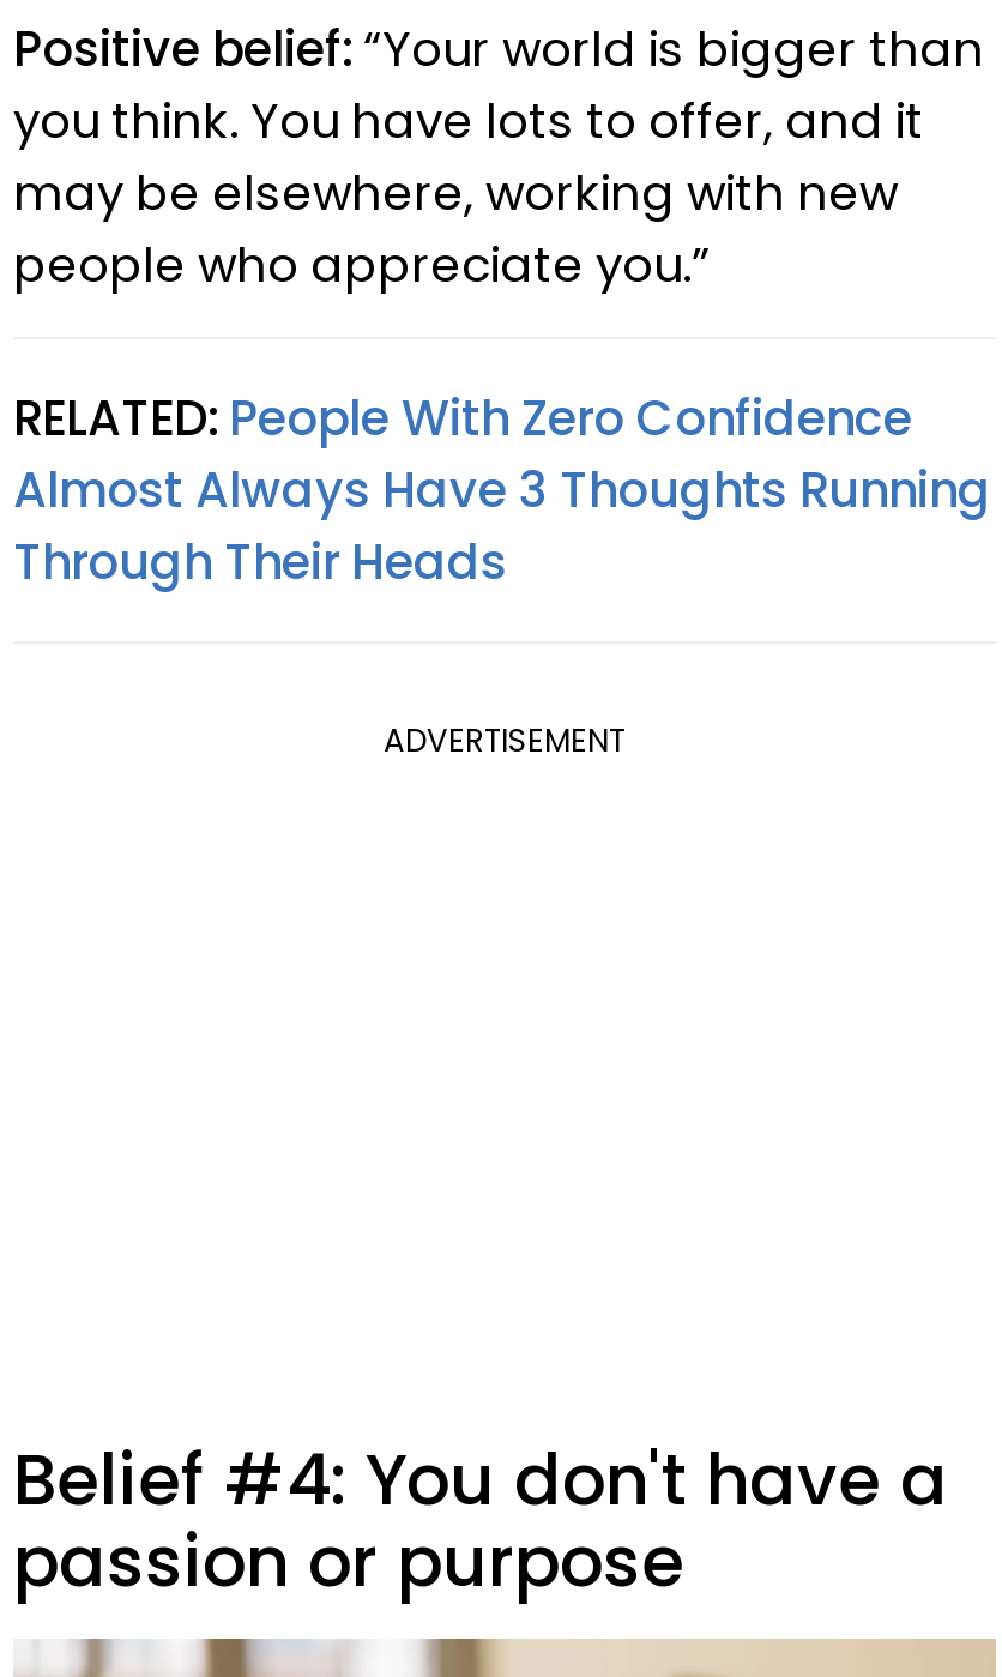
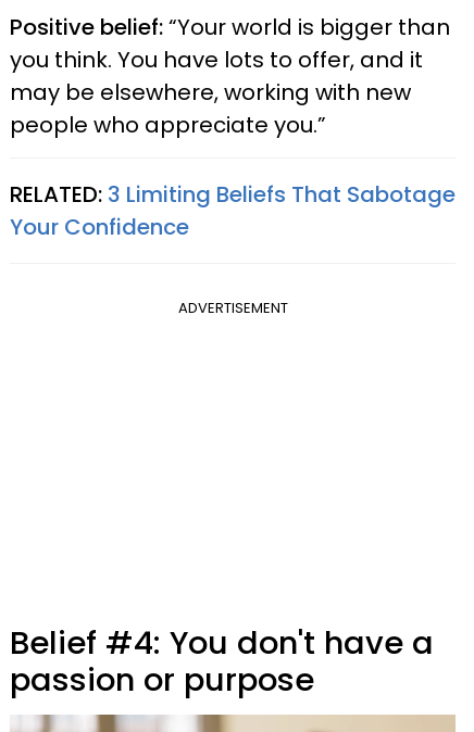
- RELATED: People With Zero Confidence
- Almost Always Have 3 Thoughts Running
- Through Their Heads
+ RELATED: 3 Limiting Beliefs That Sabotage
+ Your Confidence
